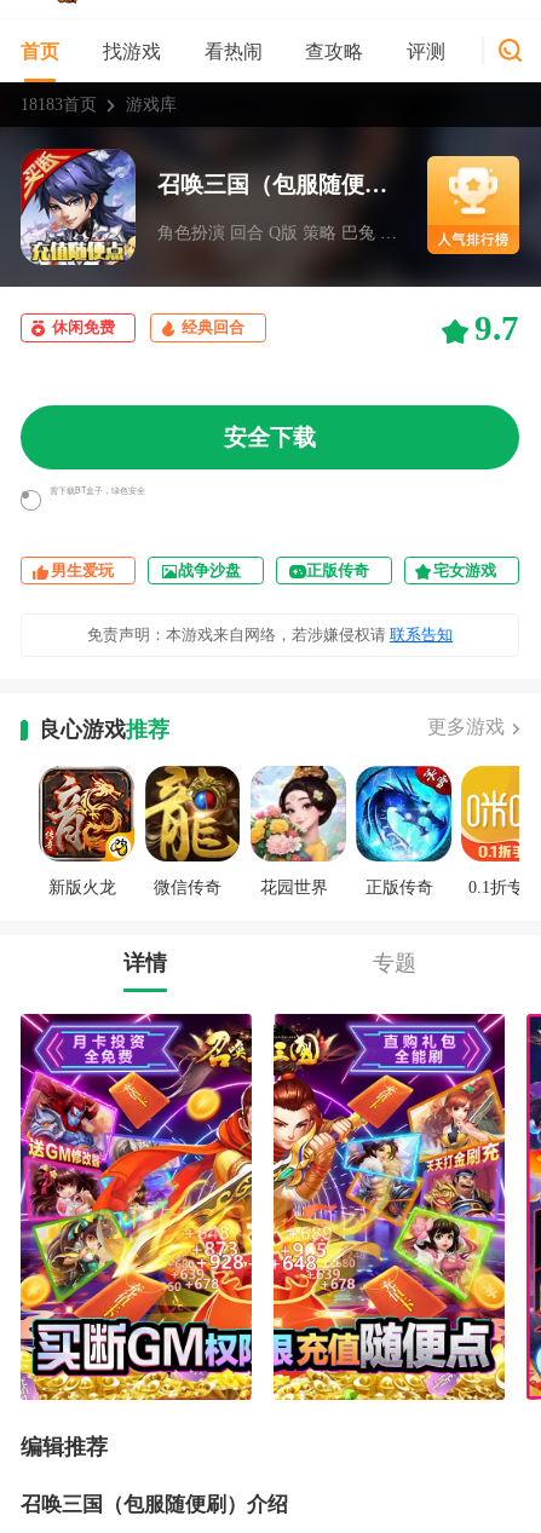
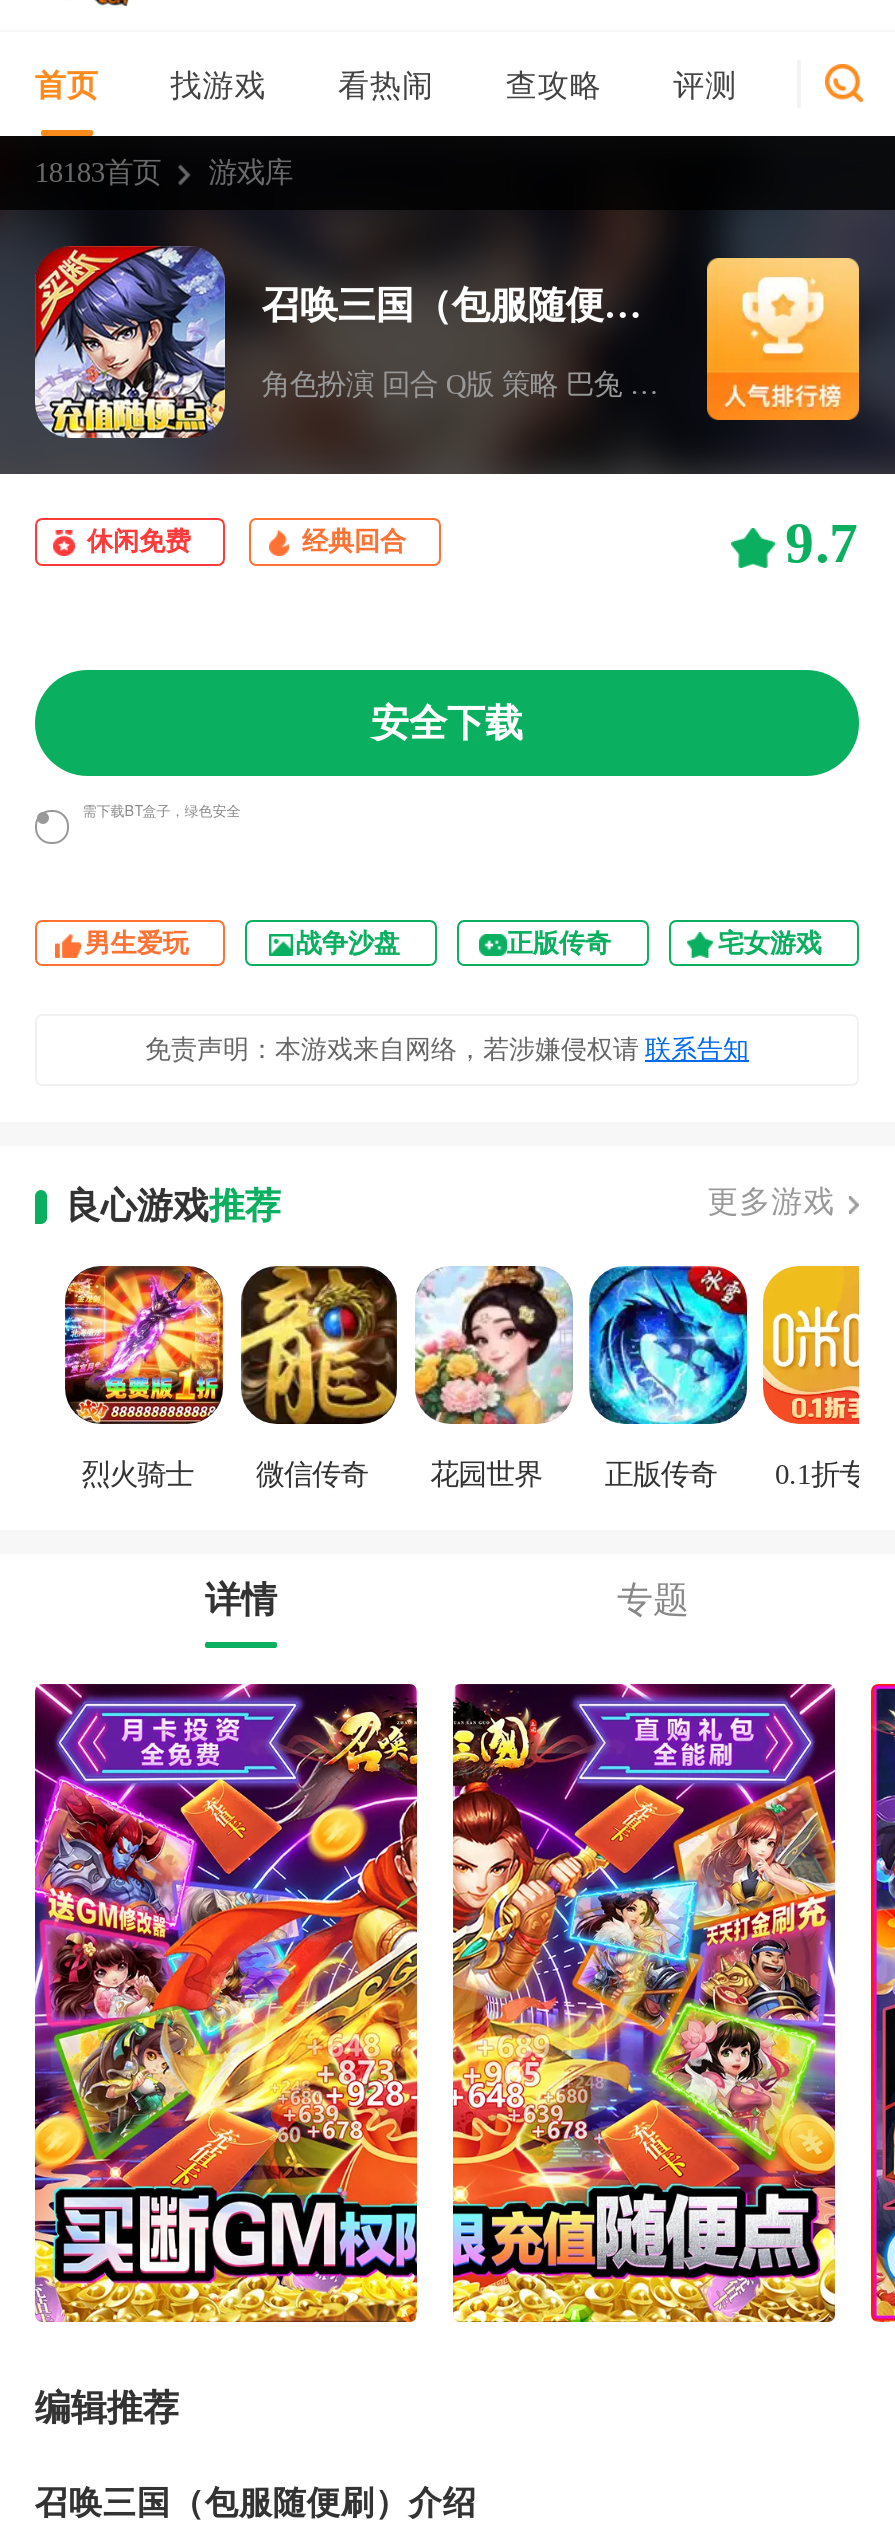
- [image]
- 新版火龙
+ [image]
+ 烈火骑士
